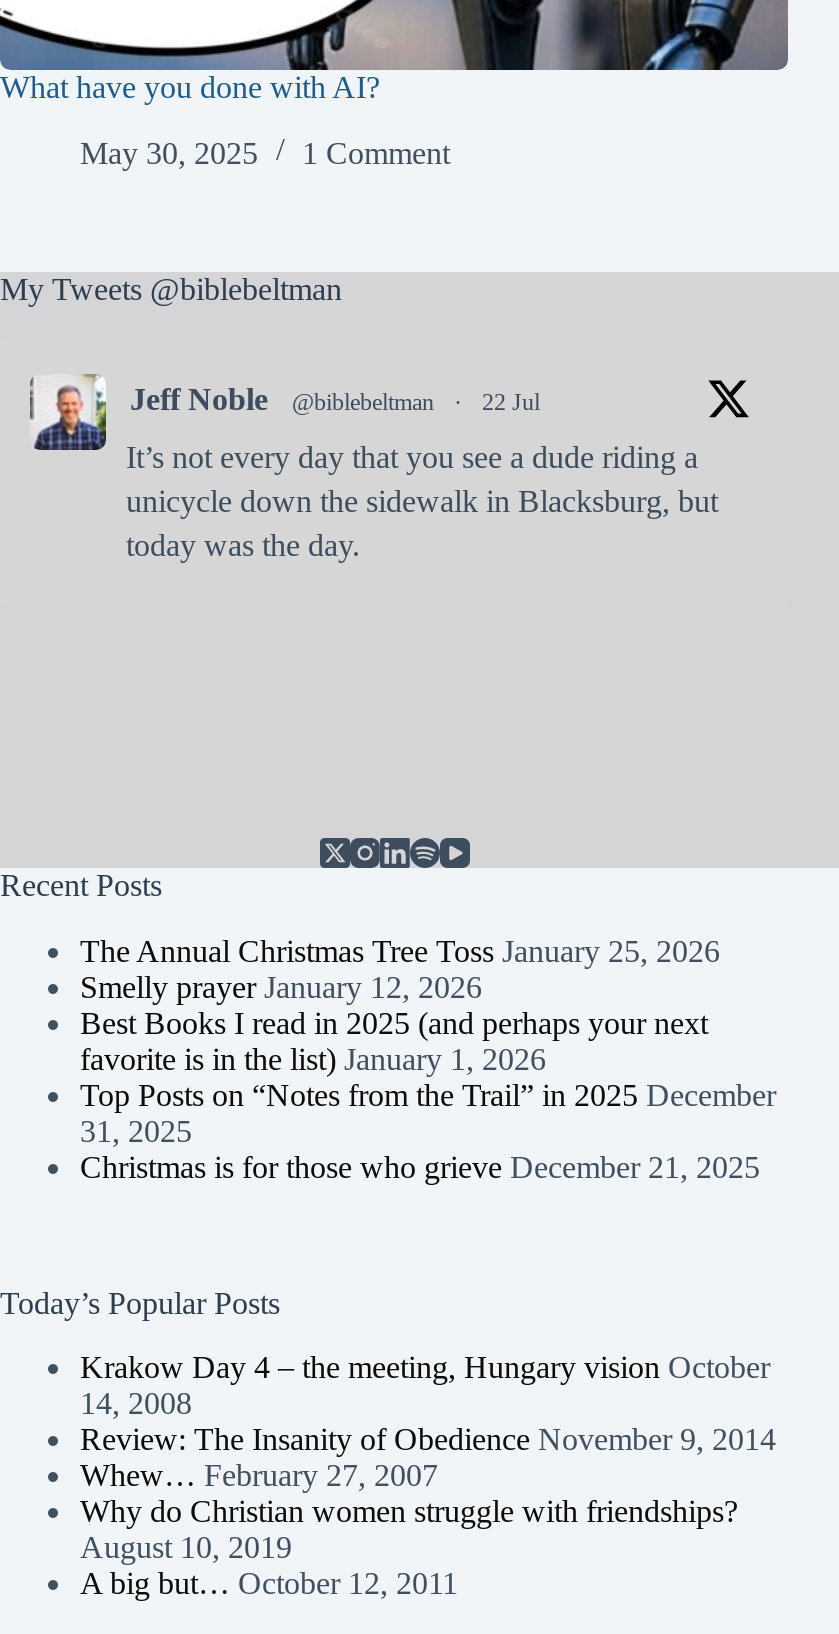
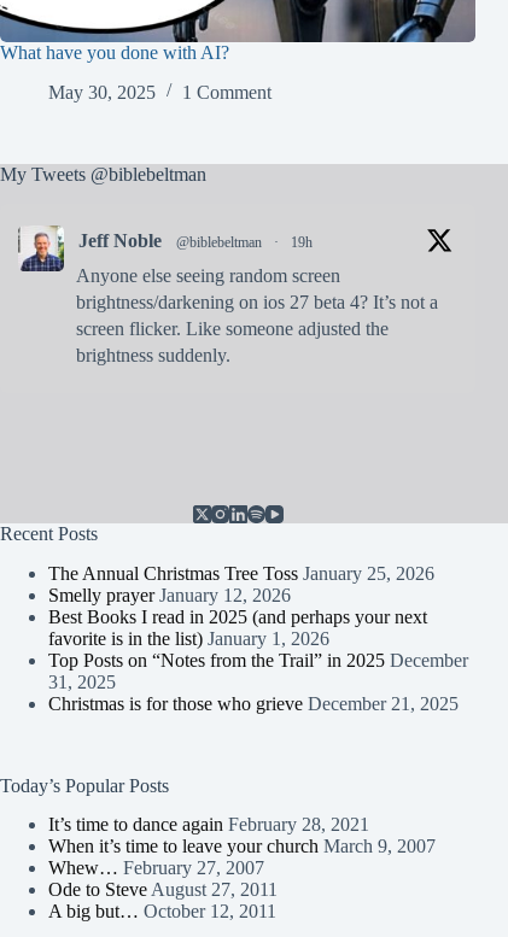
- 22 Jul
+ 19h

- It’s not every day that you see a dude riding a
- unicycle down the sidewalk in Blacksburg, but
- today was the day.
+ Anyone else seeing random screen
+ brightness/darkening on ios 27 beta 4? It’s not a
+ screen flicker. Like someone adjusted the
+ brightness suddenly.

- Krakow Day 4 – the meeting, Hungary vision October
- 14, 2008
- Review: The Insanity of Obedience November 9, 2014
+ It’s time to dance again February 28, 2021
+ When it’s time to leave your church March 9, 2007

- Why do Christian women struggle with friendships?
- August 10, 2019
+ Ode to Steve August 27, 2011
